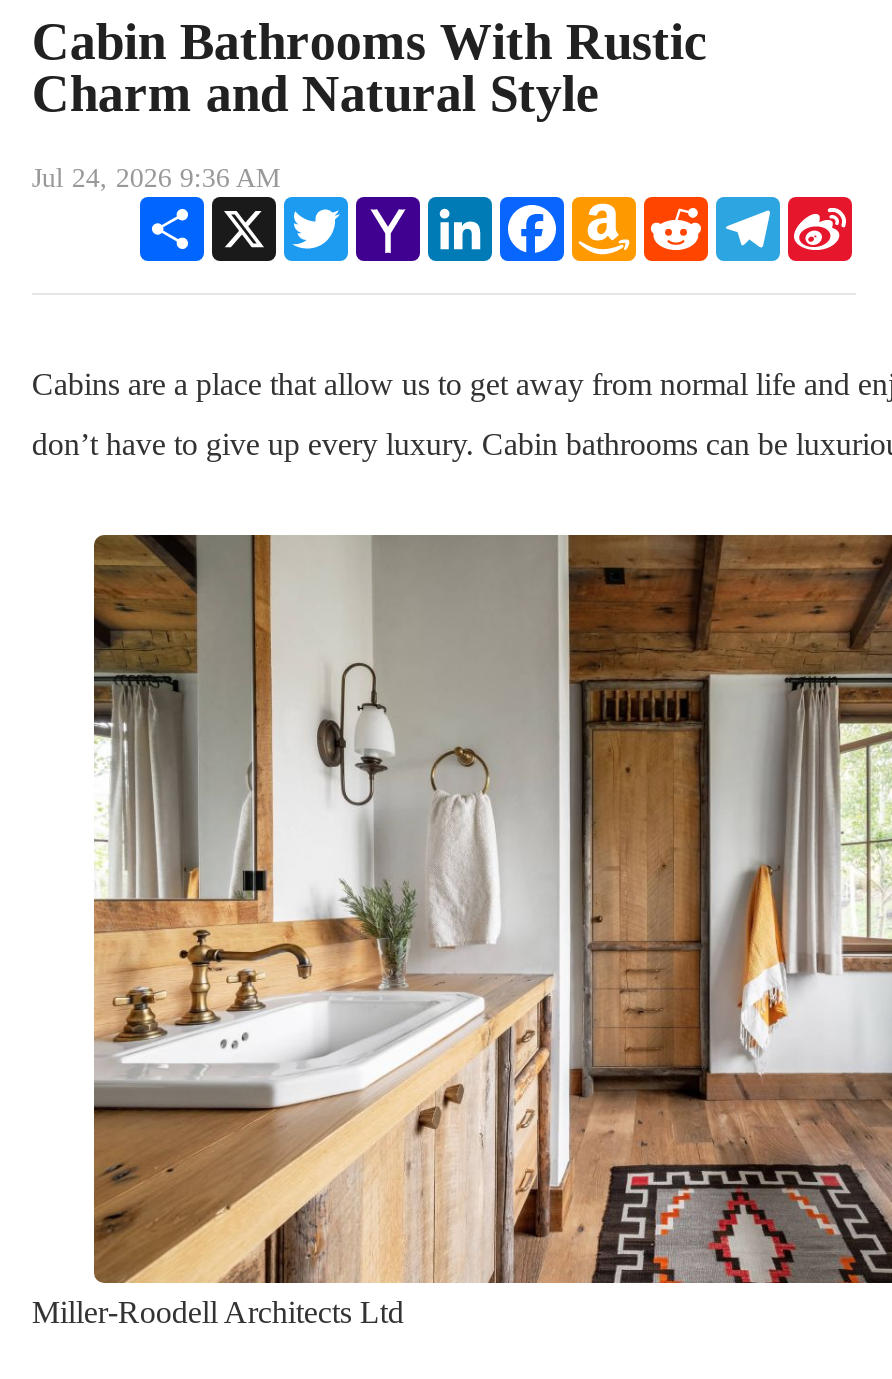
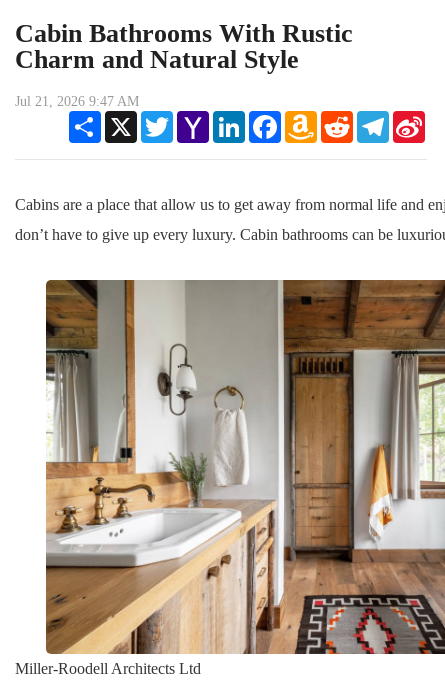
- Jul 24, 2026 9:36 AM
+ Jul 21, 2026 9:47 AM
